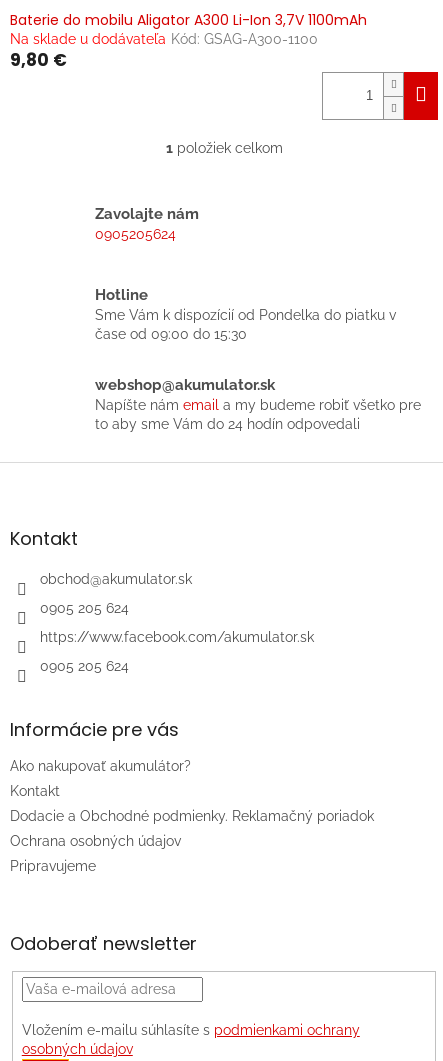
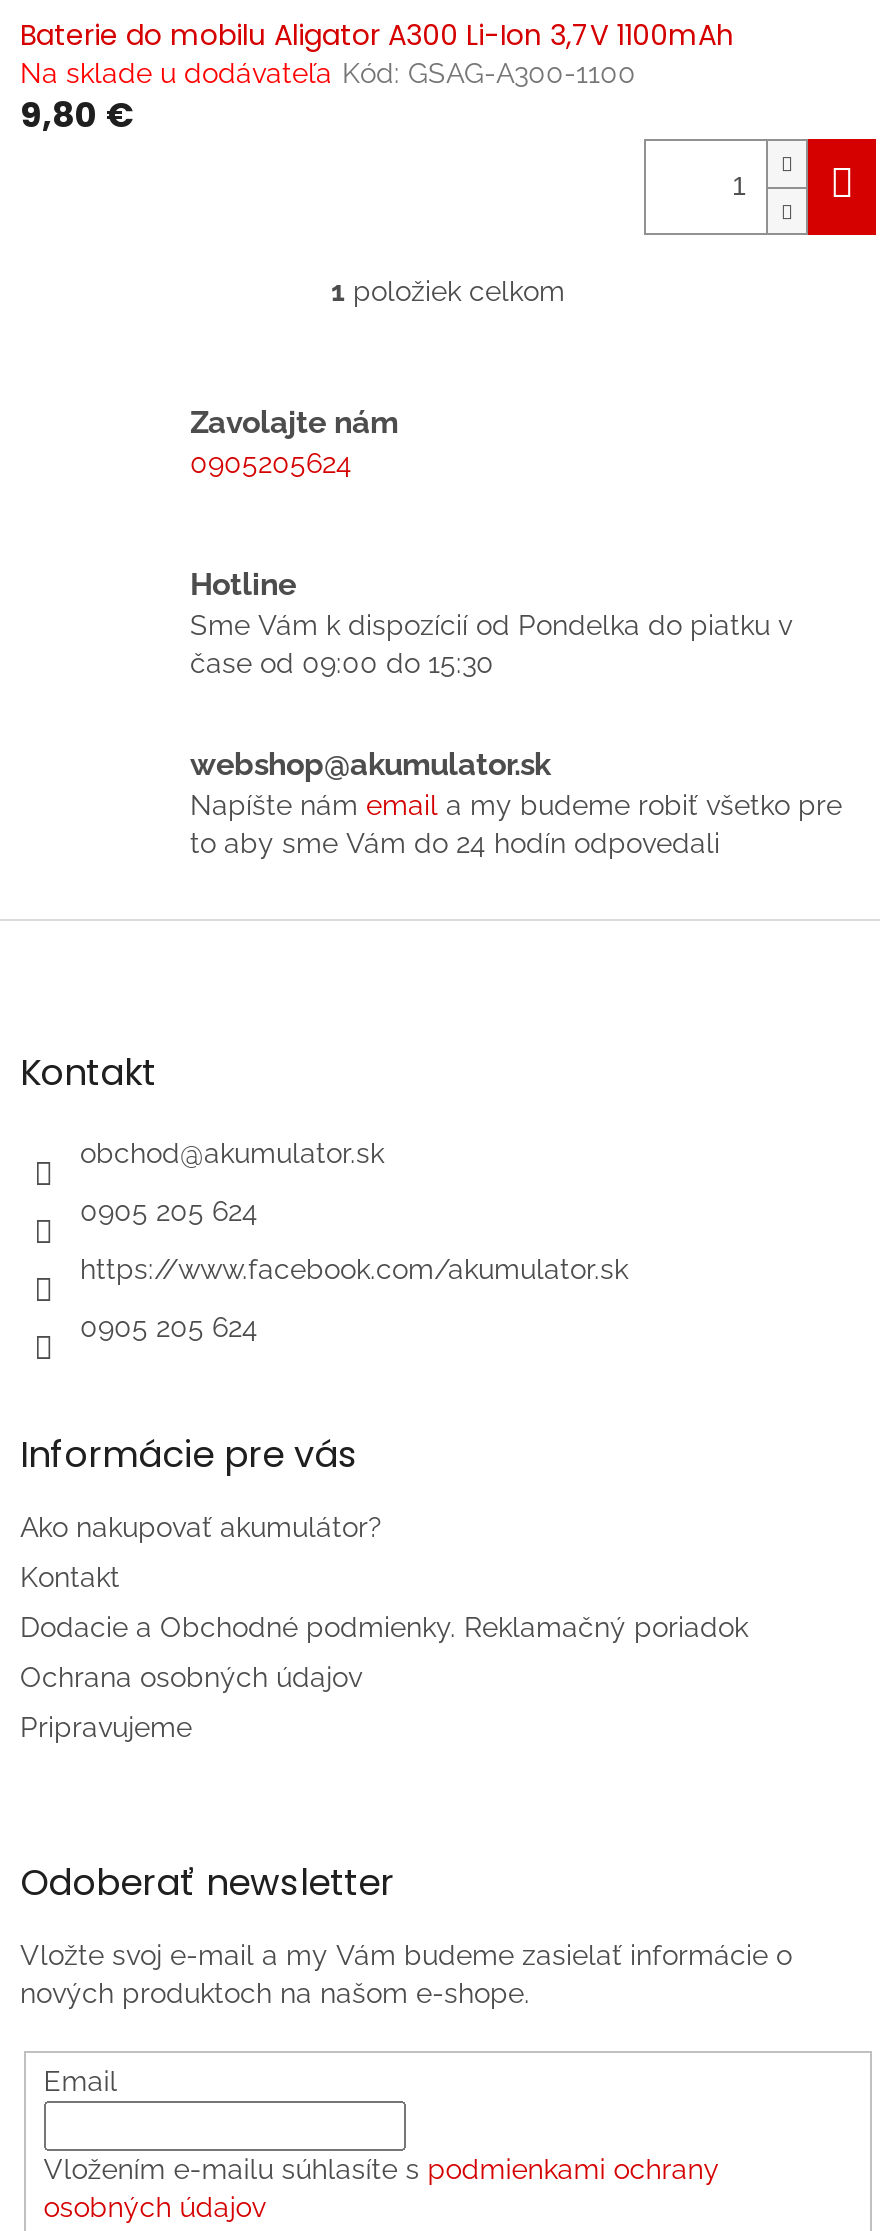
+ Vložte svoj e-mail a my Vám budeme zasielať informácie o
+ nových produktoch na našom e-shope.
+ Email
